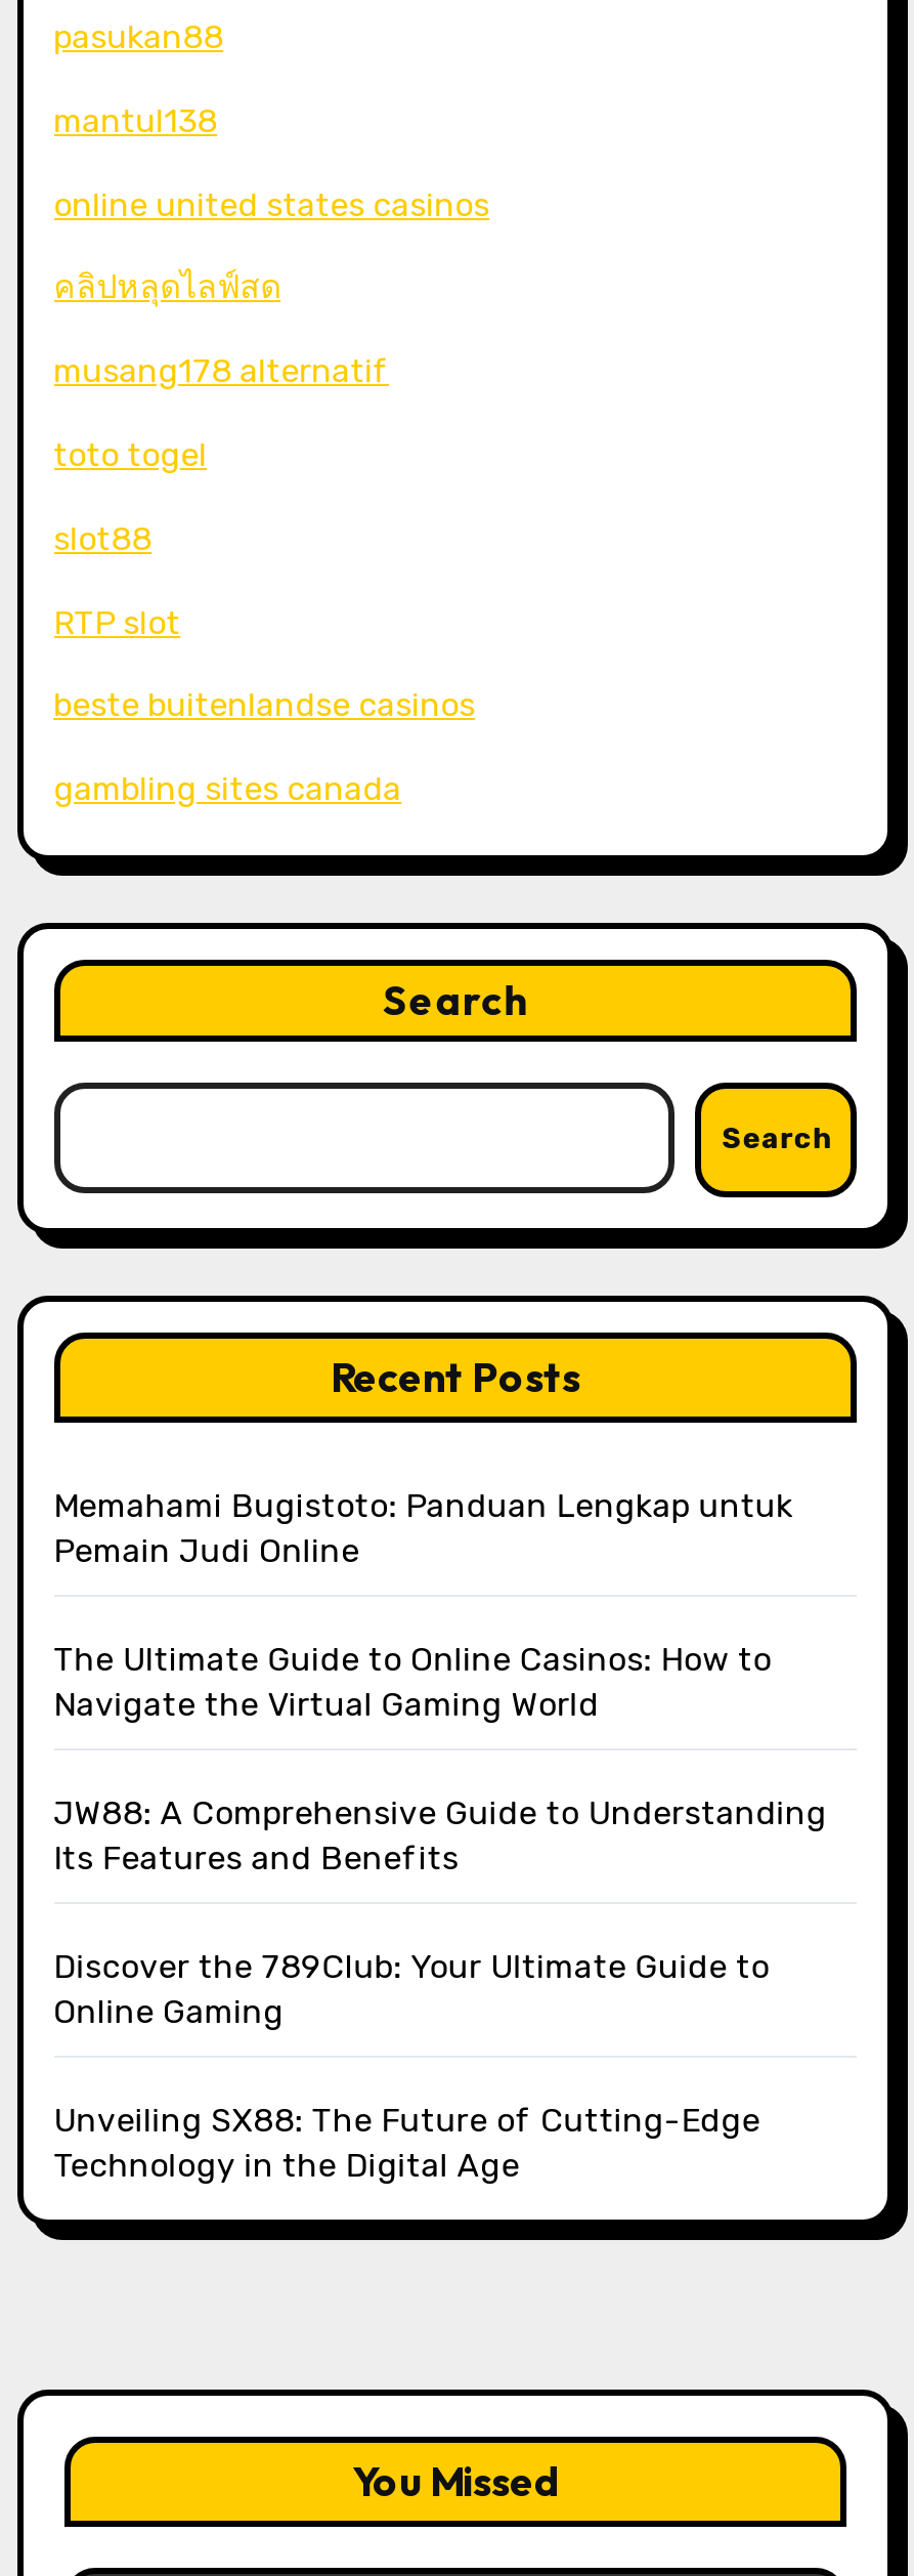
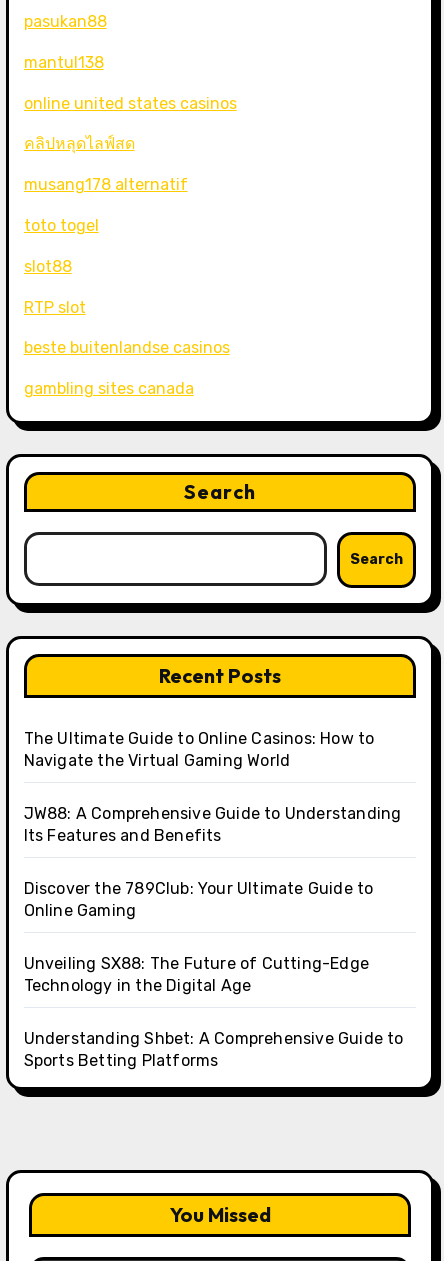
- Memahami Bugistoto: Panduan Lengkap untuk
- Pemain Judi Online

moved up: The Ultimate Guide to Online Casinos: How to | Navigate the Virtual Gaming World | JW88: A Comprehensive Guide to Understanding | Its Features and Benefits | Discover the 789Club: Your Ultimate Guide to | Online Gaming | Unveiling SX88: The Future of Cutting-Edge | Technology in the Digital Age

+ Understanding Shbet: A Comprehensive Guide to
+ Sports Betting Platforms
